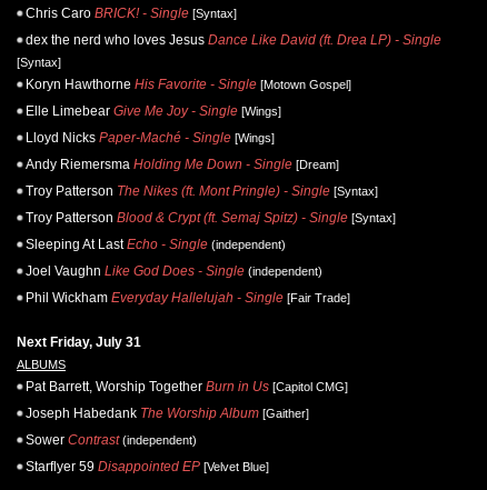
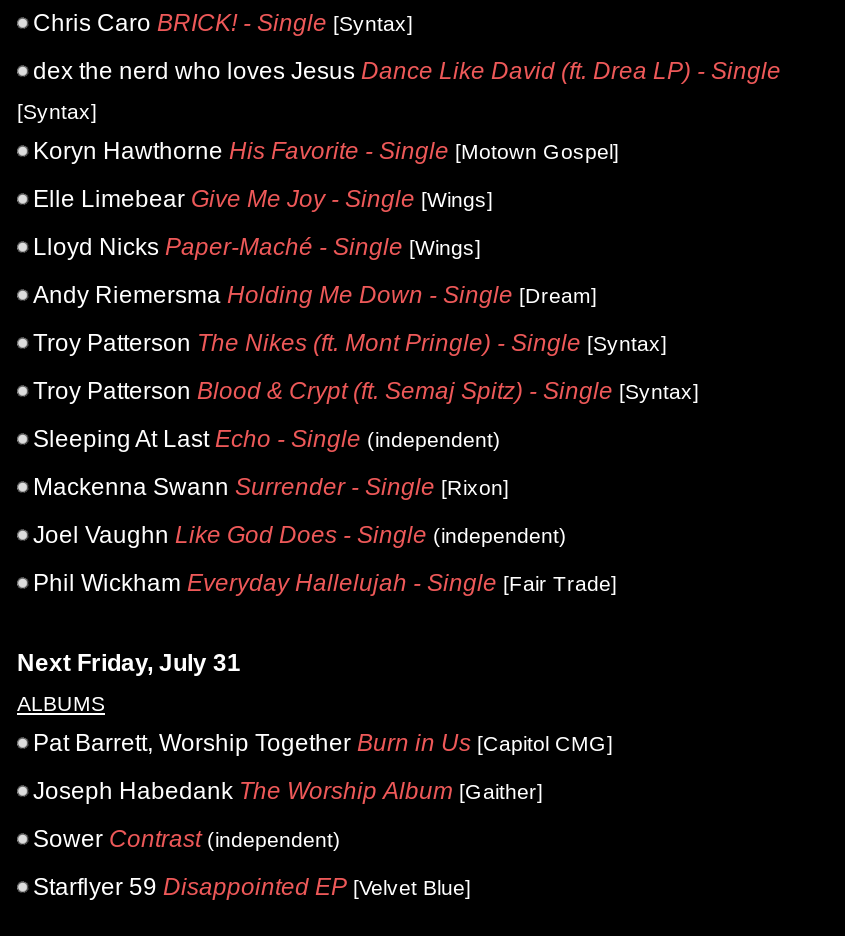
+ Mackenna Swann Surrender - Single [Rixon]
